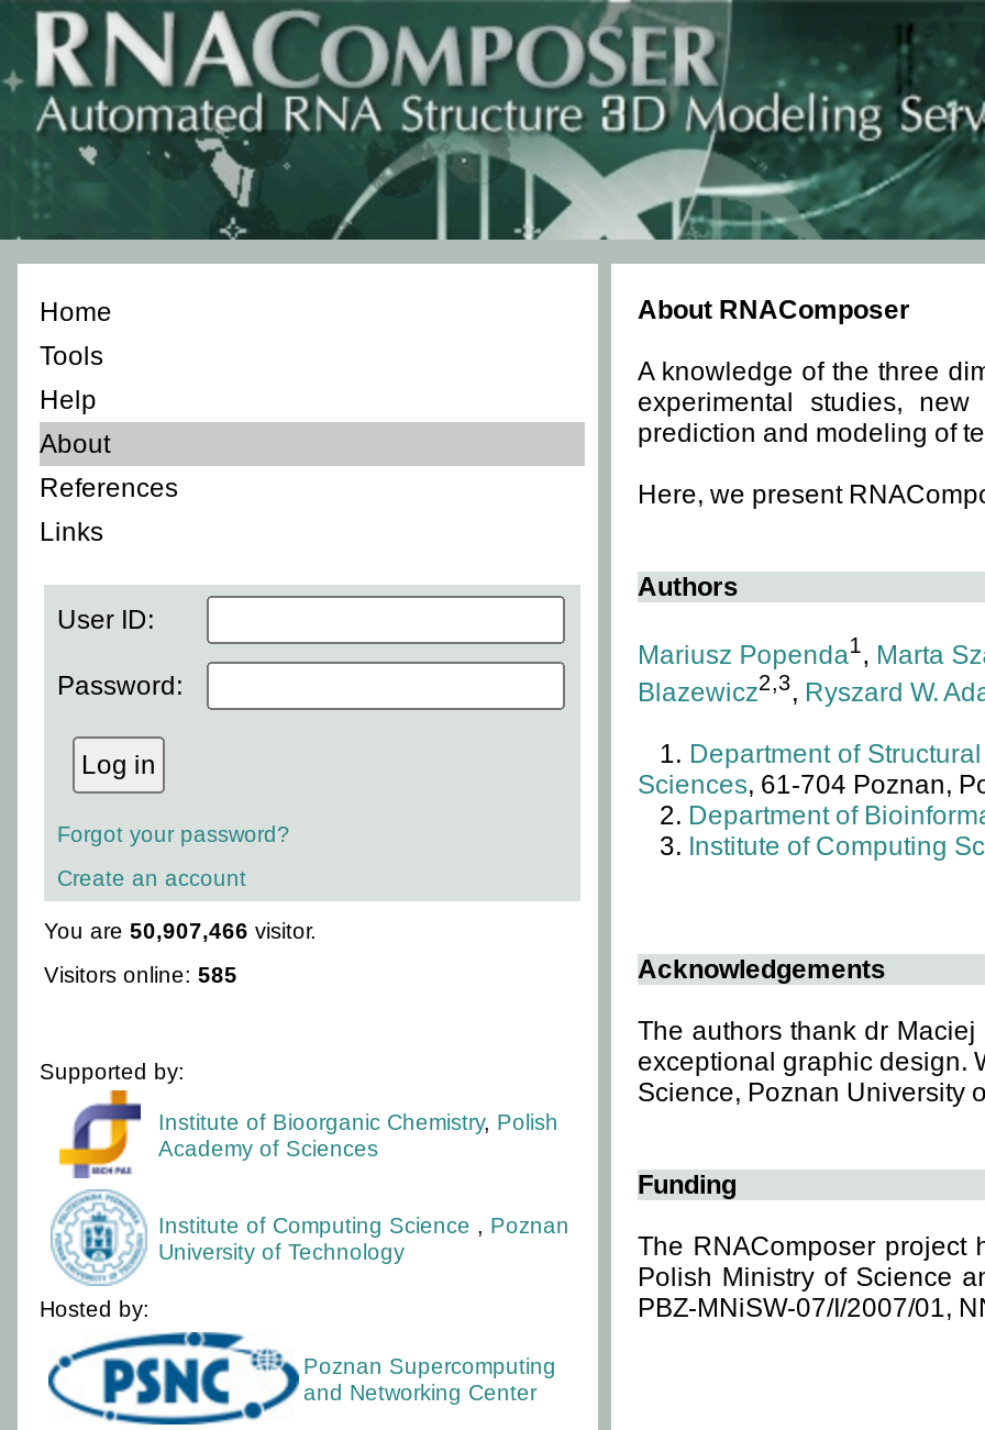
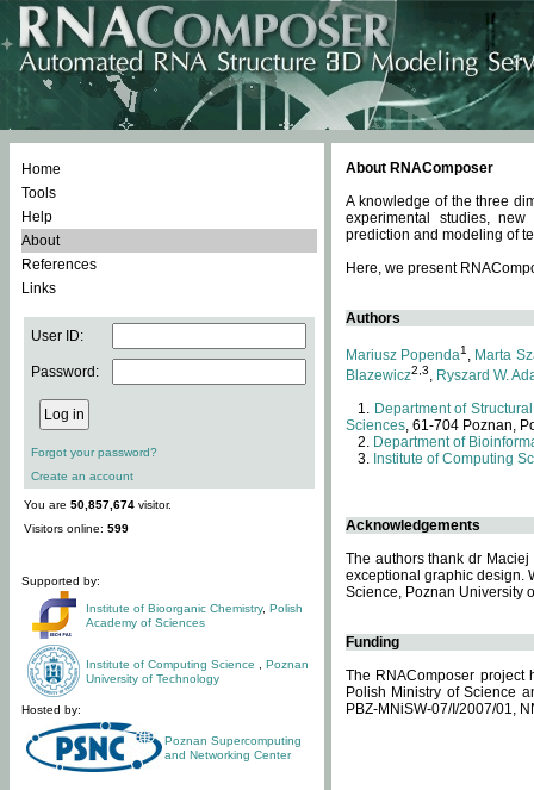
- You are 50,907,466 visitor.
+ You are 50,857,674 visitor.

- Visitors online: 585
+ Visitors online: 599
